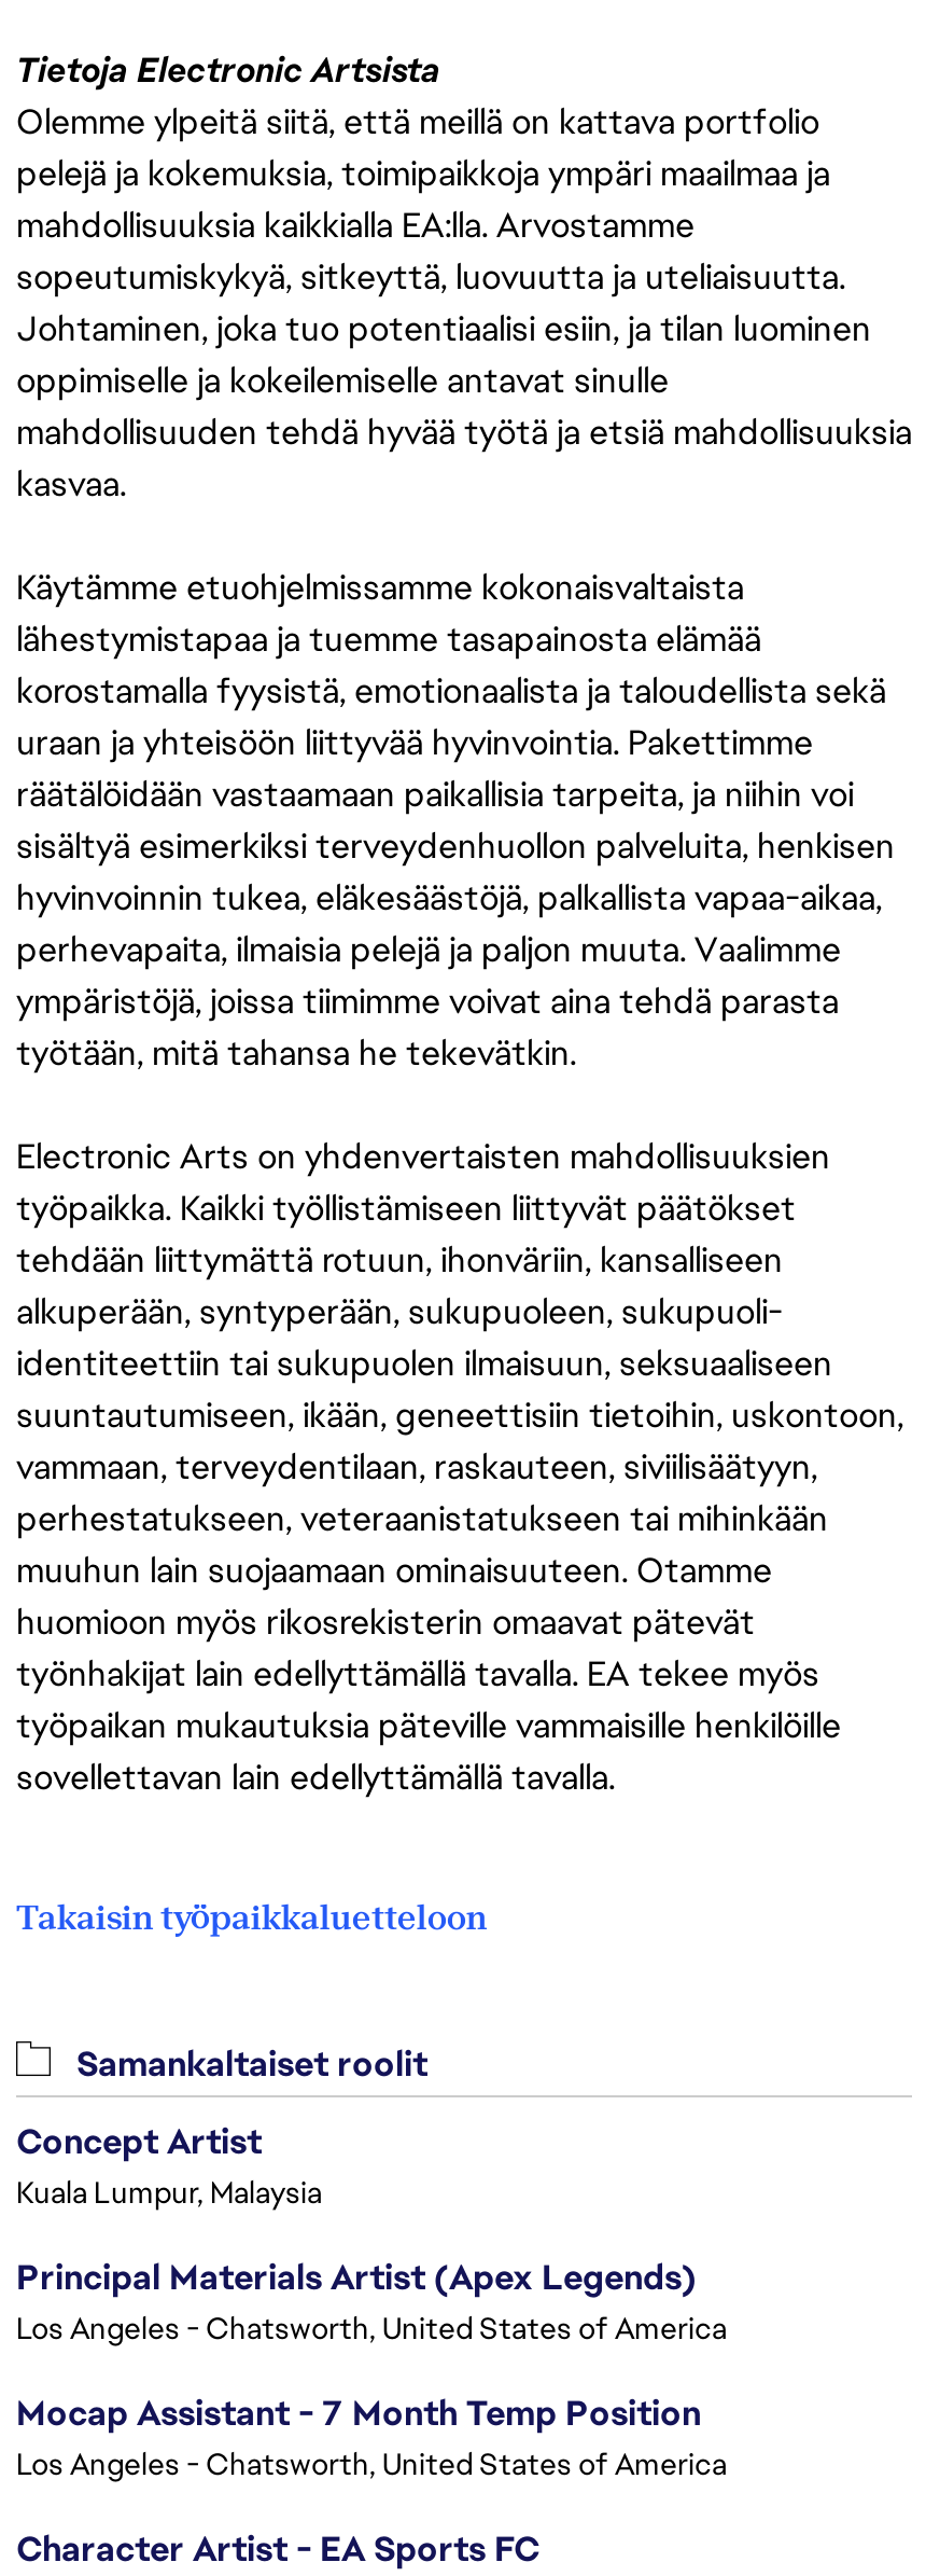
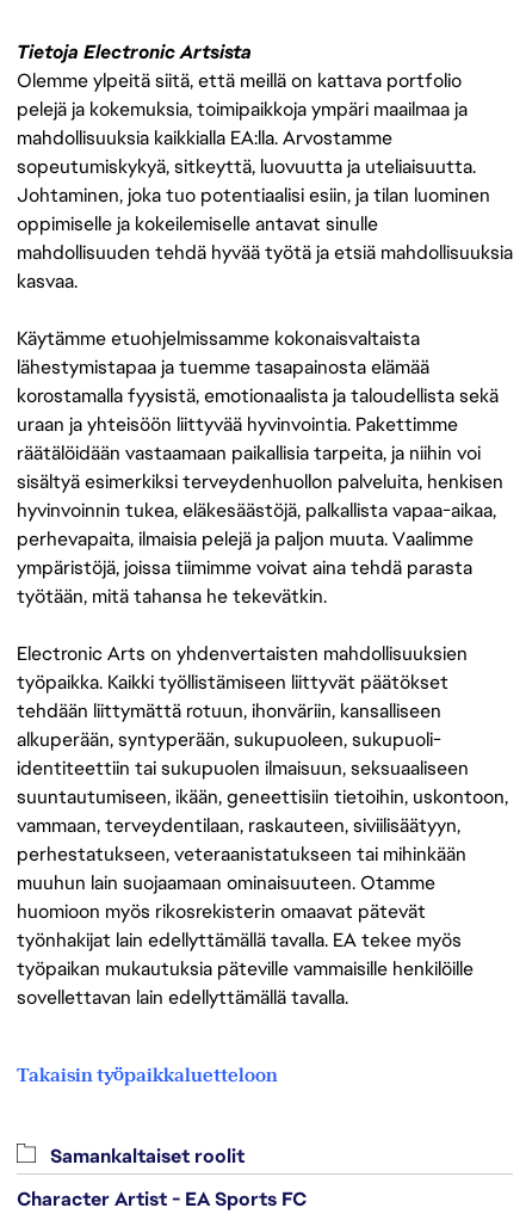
- Concept Artist
- Kuala Lumpur, Malaysia
- Principal Materials Artist (Apex Legends)
- Los Angeles - Chatsworth, United States of America
- Mocap Assistant - 7 Month Temp Position
- Los Angeles - Chatsworth, United States of America
